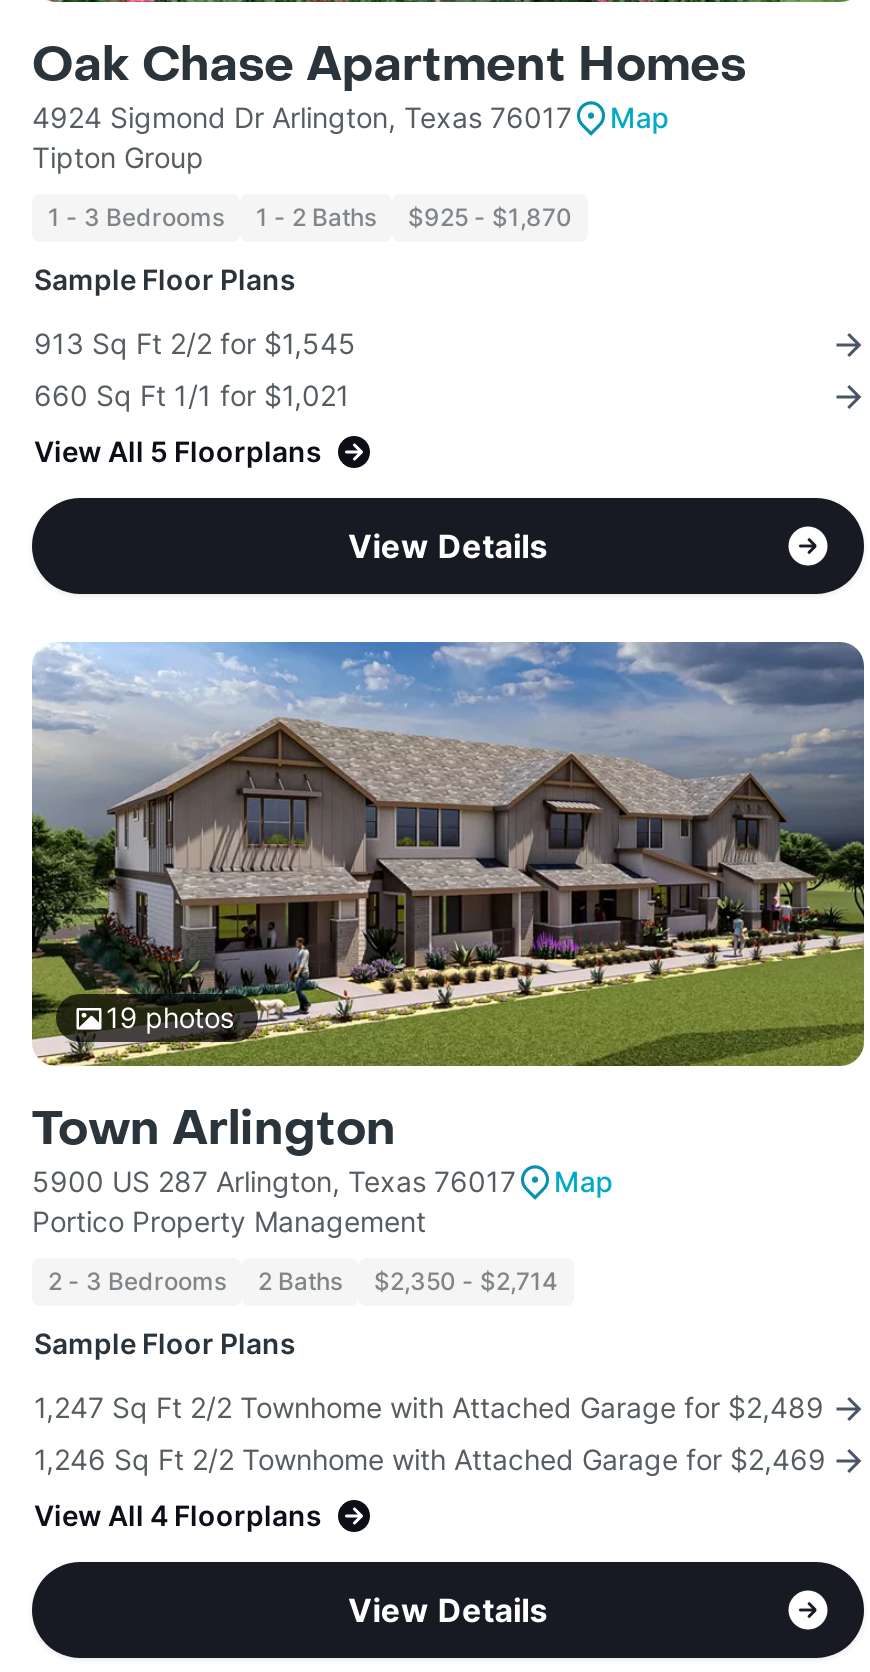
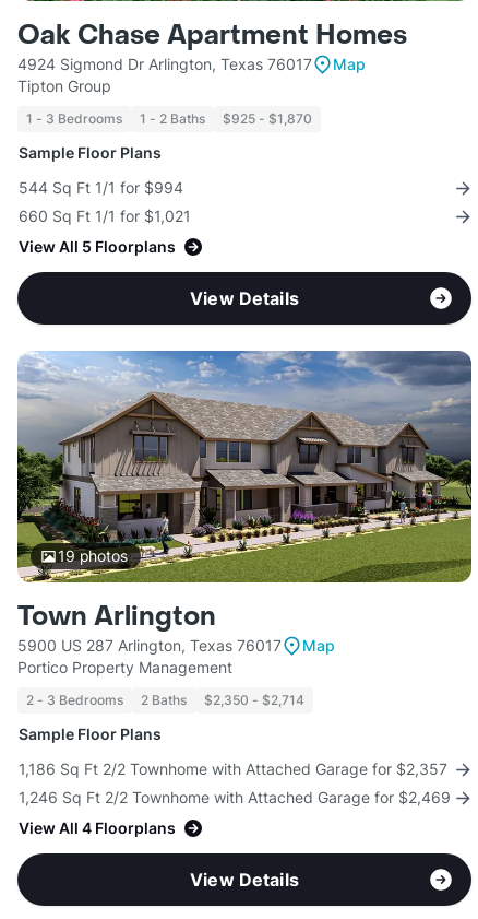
- 913 Sq Ft 2/2 for $1,545
+ 544 Sq Ft 1/1 for $994

- 1,247 Sq Ft 2/2 Townhome with Attached Garage for $2,489
+ 1,186 Sq Ft 2/2 Townhome with Attached Garage for $2,357
